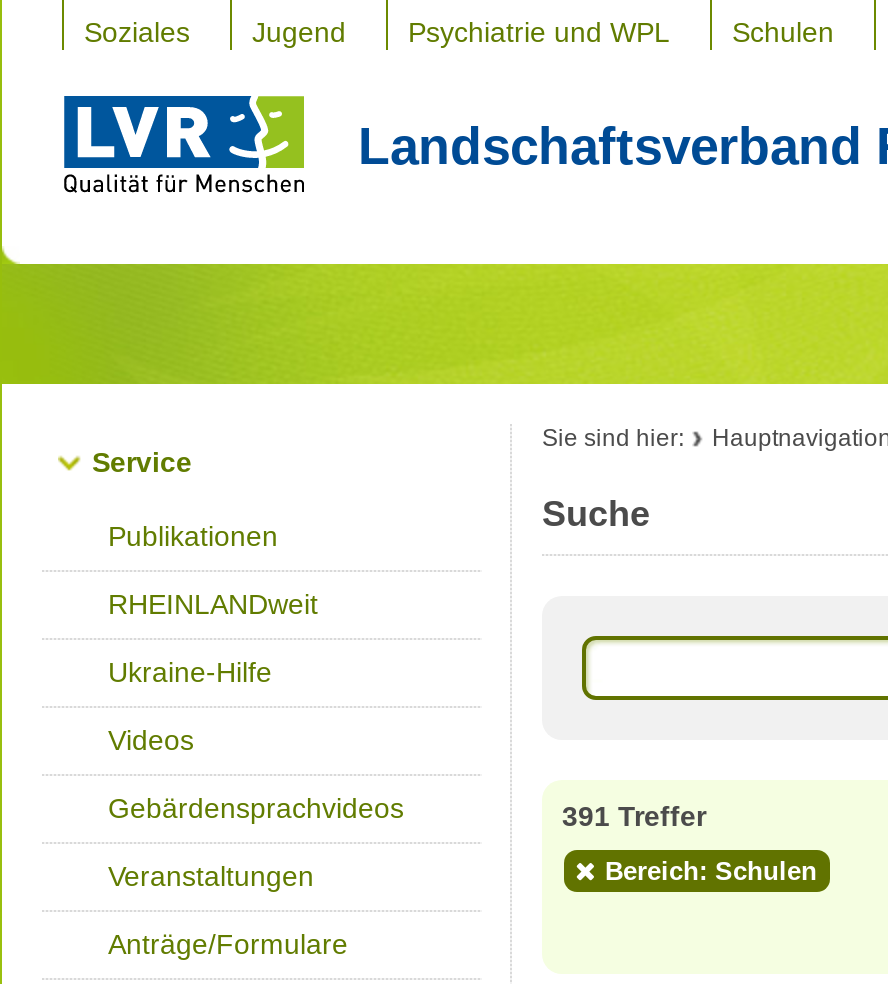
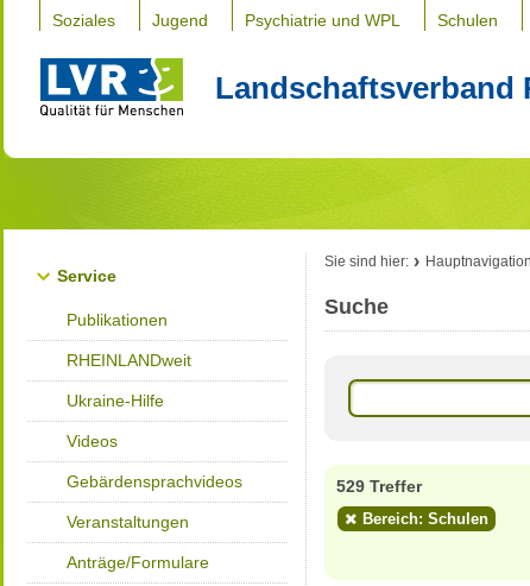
- 391 Treffer
+ 529 Treffer
